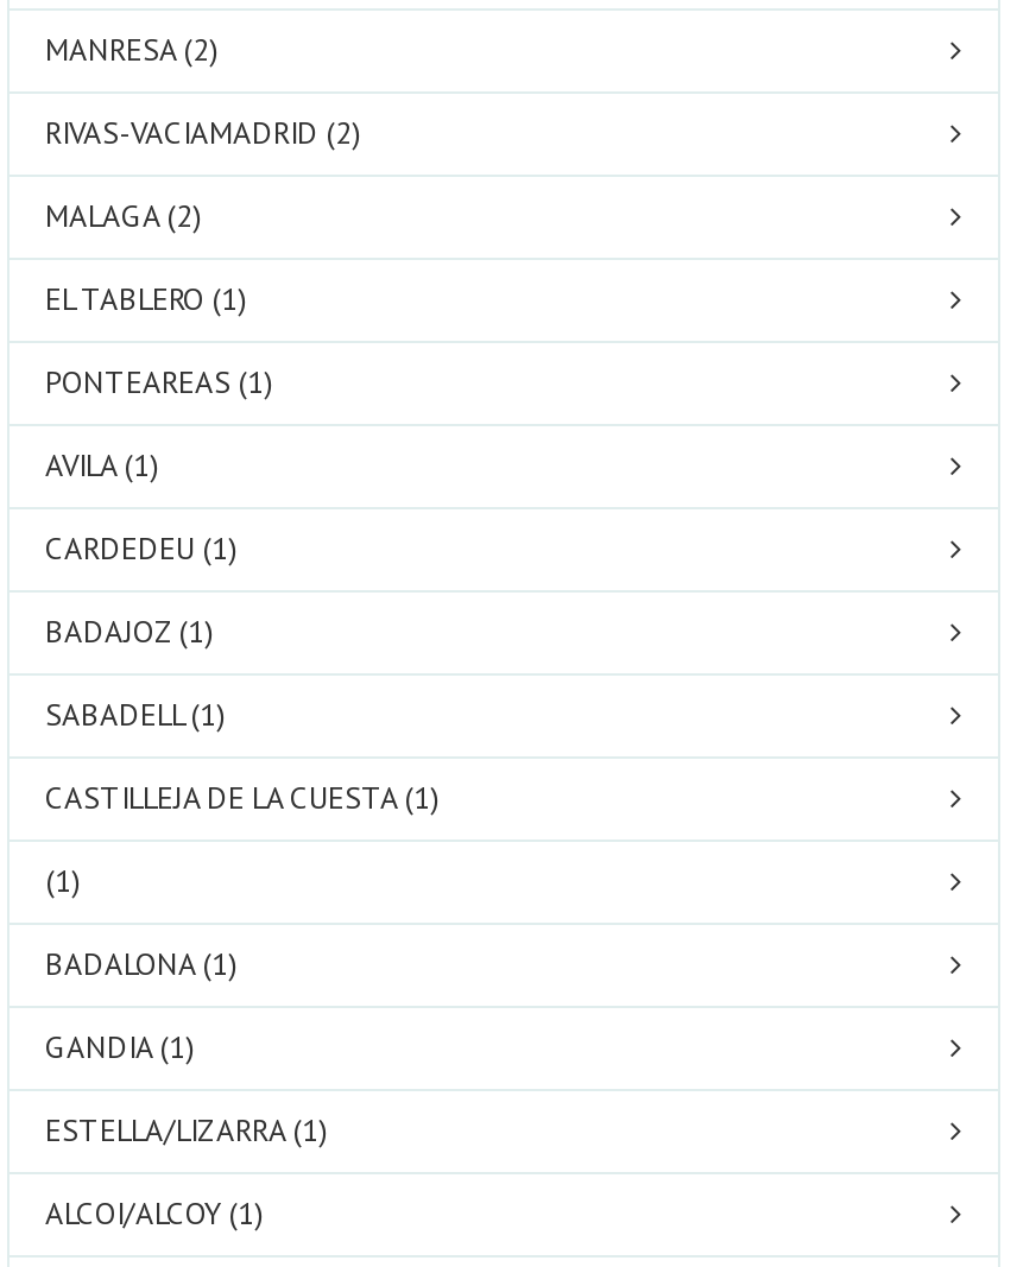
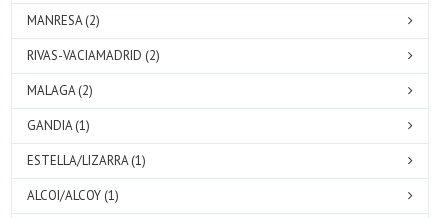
- EL TABLERO (1)
- PONTEAREAS (1)
- AVILA (1)
- CARDEDEU (1)
- BADAJOZ (1)
- SABADELL (1)
- CASTILLEJA DE LA CUESTA (1)
- (1)
- BADALONA (1)
